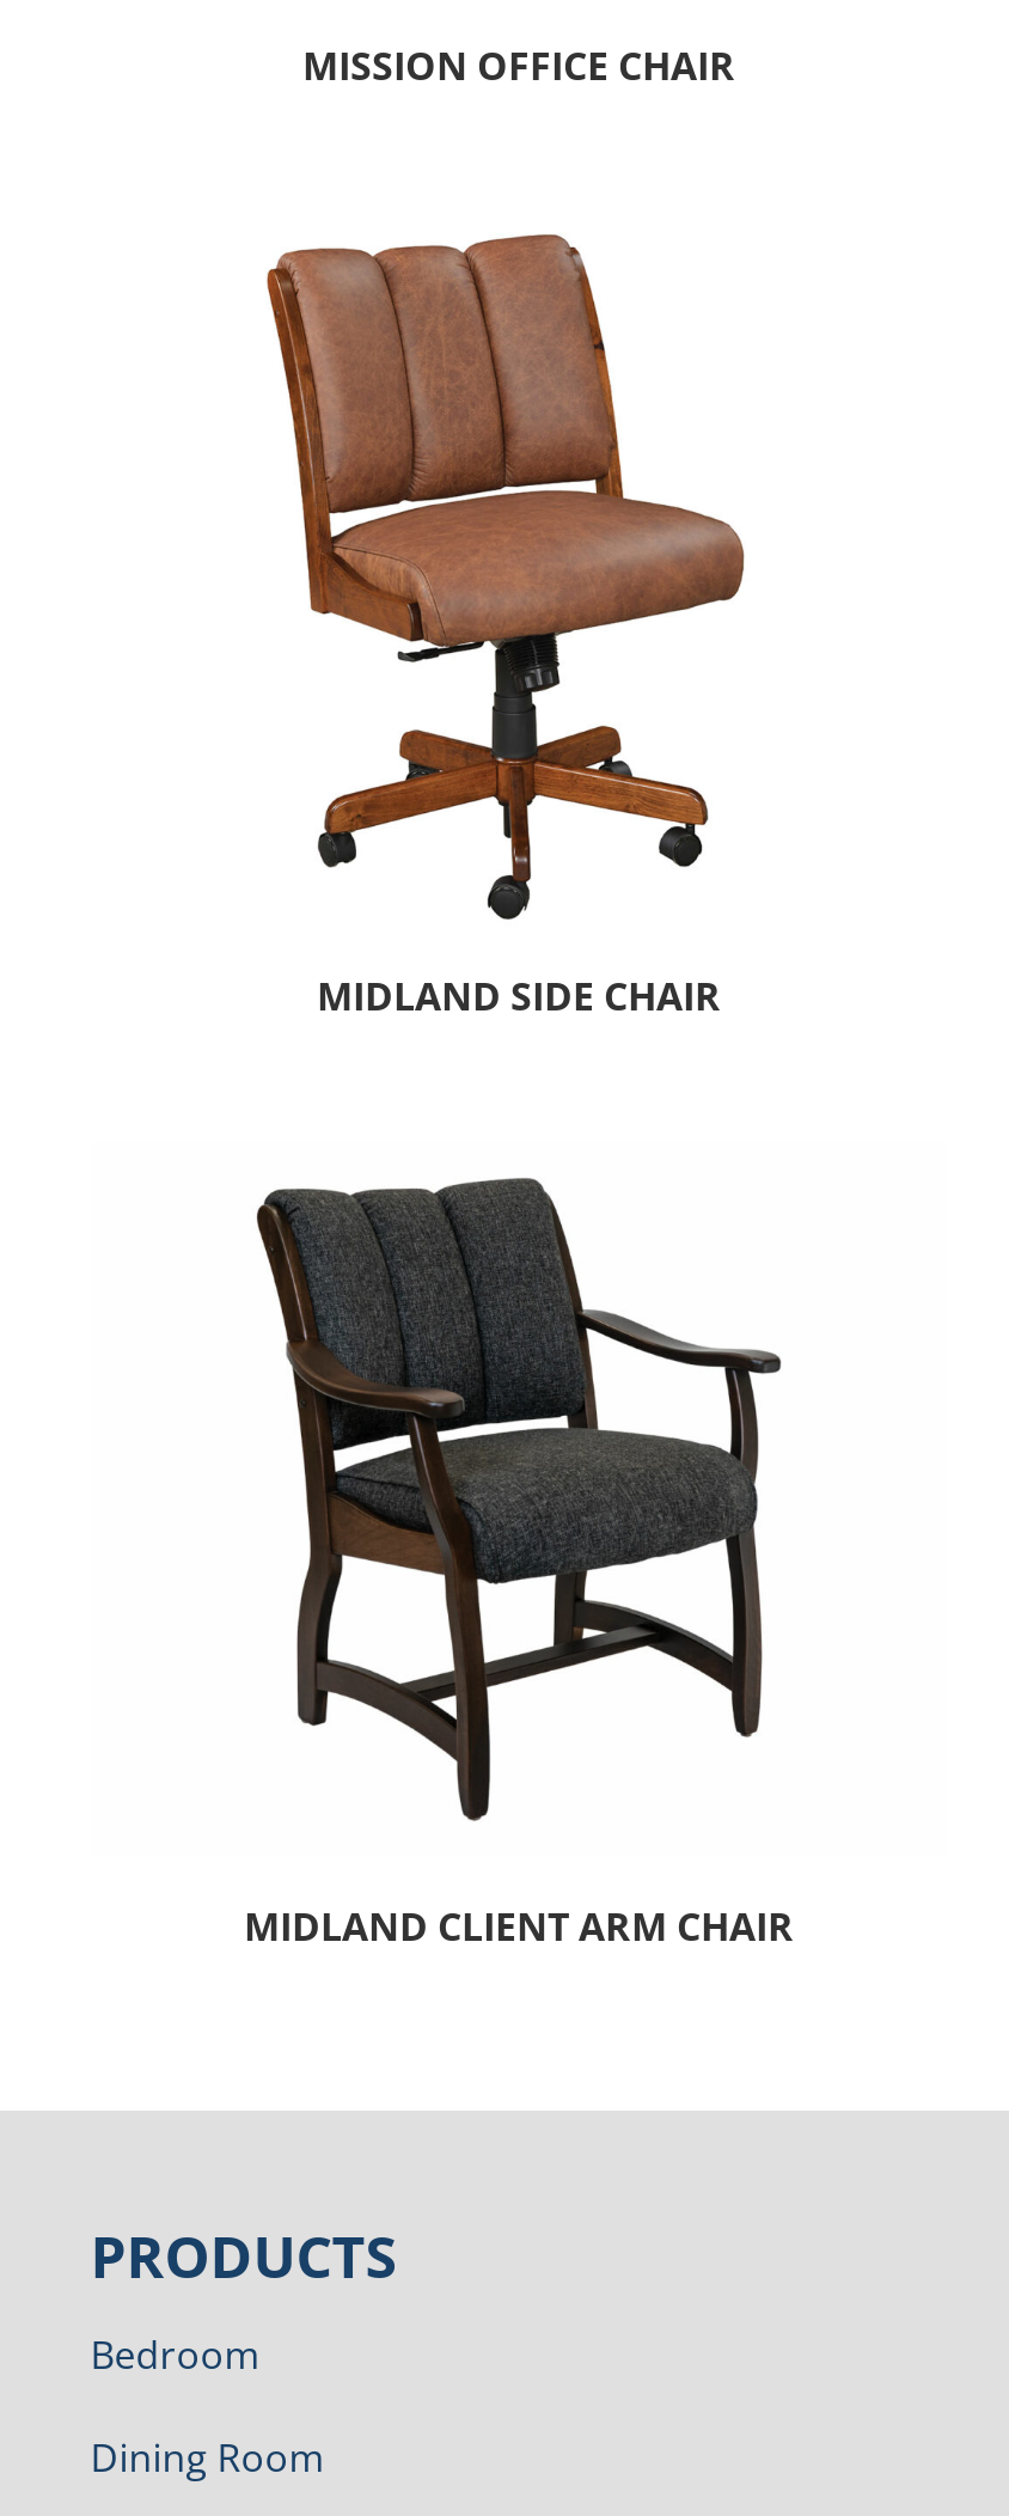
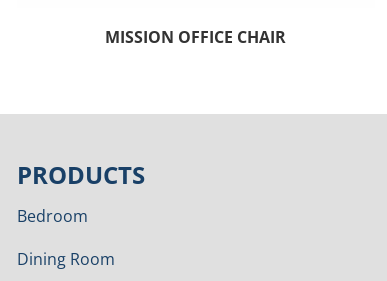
- [image]
- MIDLAND SIDE CHAIR

- [image]
- MIDLAND CLIENT ARM CHAIR
